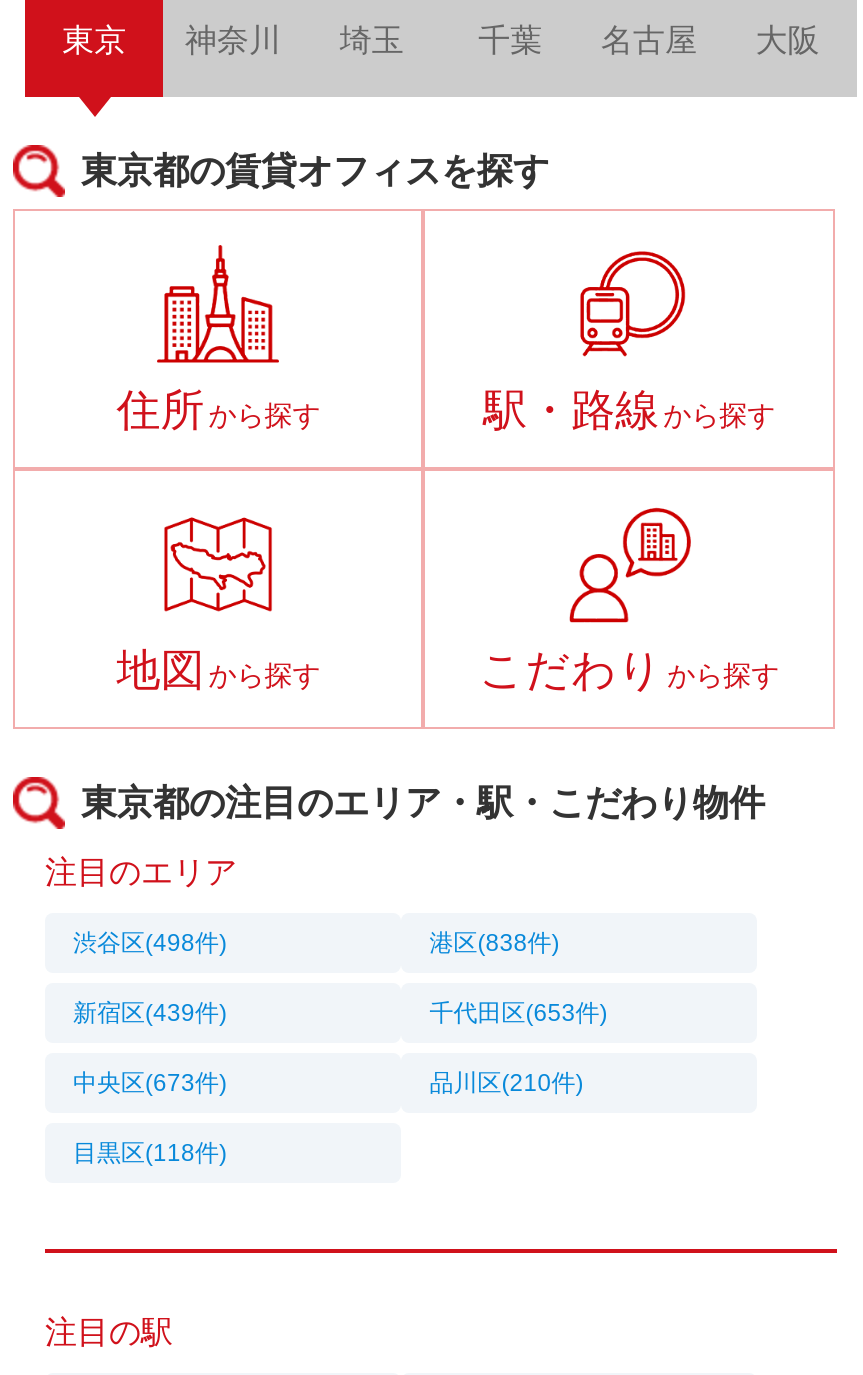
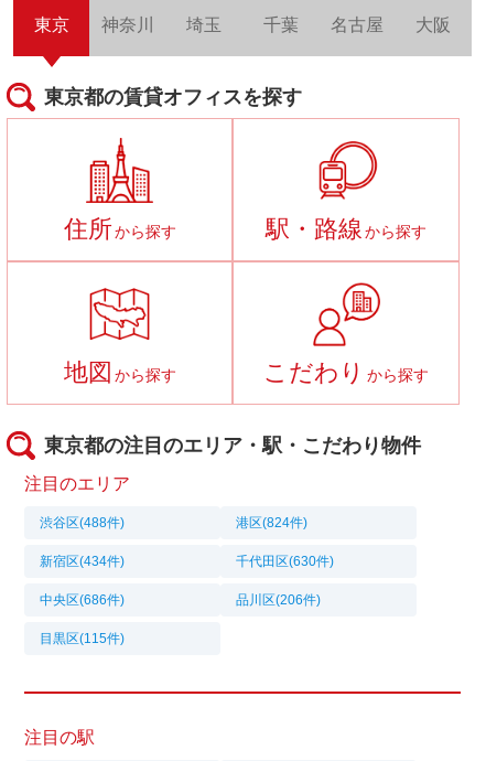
- 渋谷区(498件)
+ 渋谷区(488件)

- 港区(838件)
+ 港区(824件)

- 新宿区(439件)
+ 新宿区(434件)

- 千代田区(653件)
+ 千代田区(630件)

- 中央区(673件)
+ 中央区(686件)

- 品川区(210件)
+ 品川区(206件)

- 目黒区(118件)
+ 目黒区(115件)
